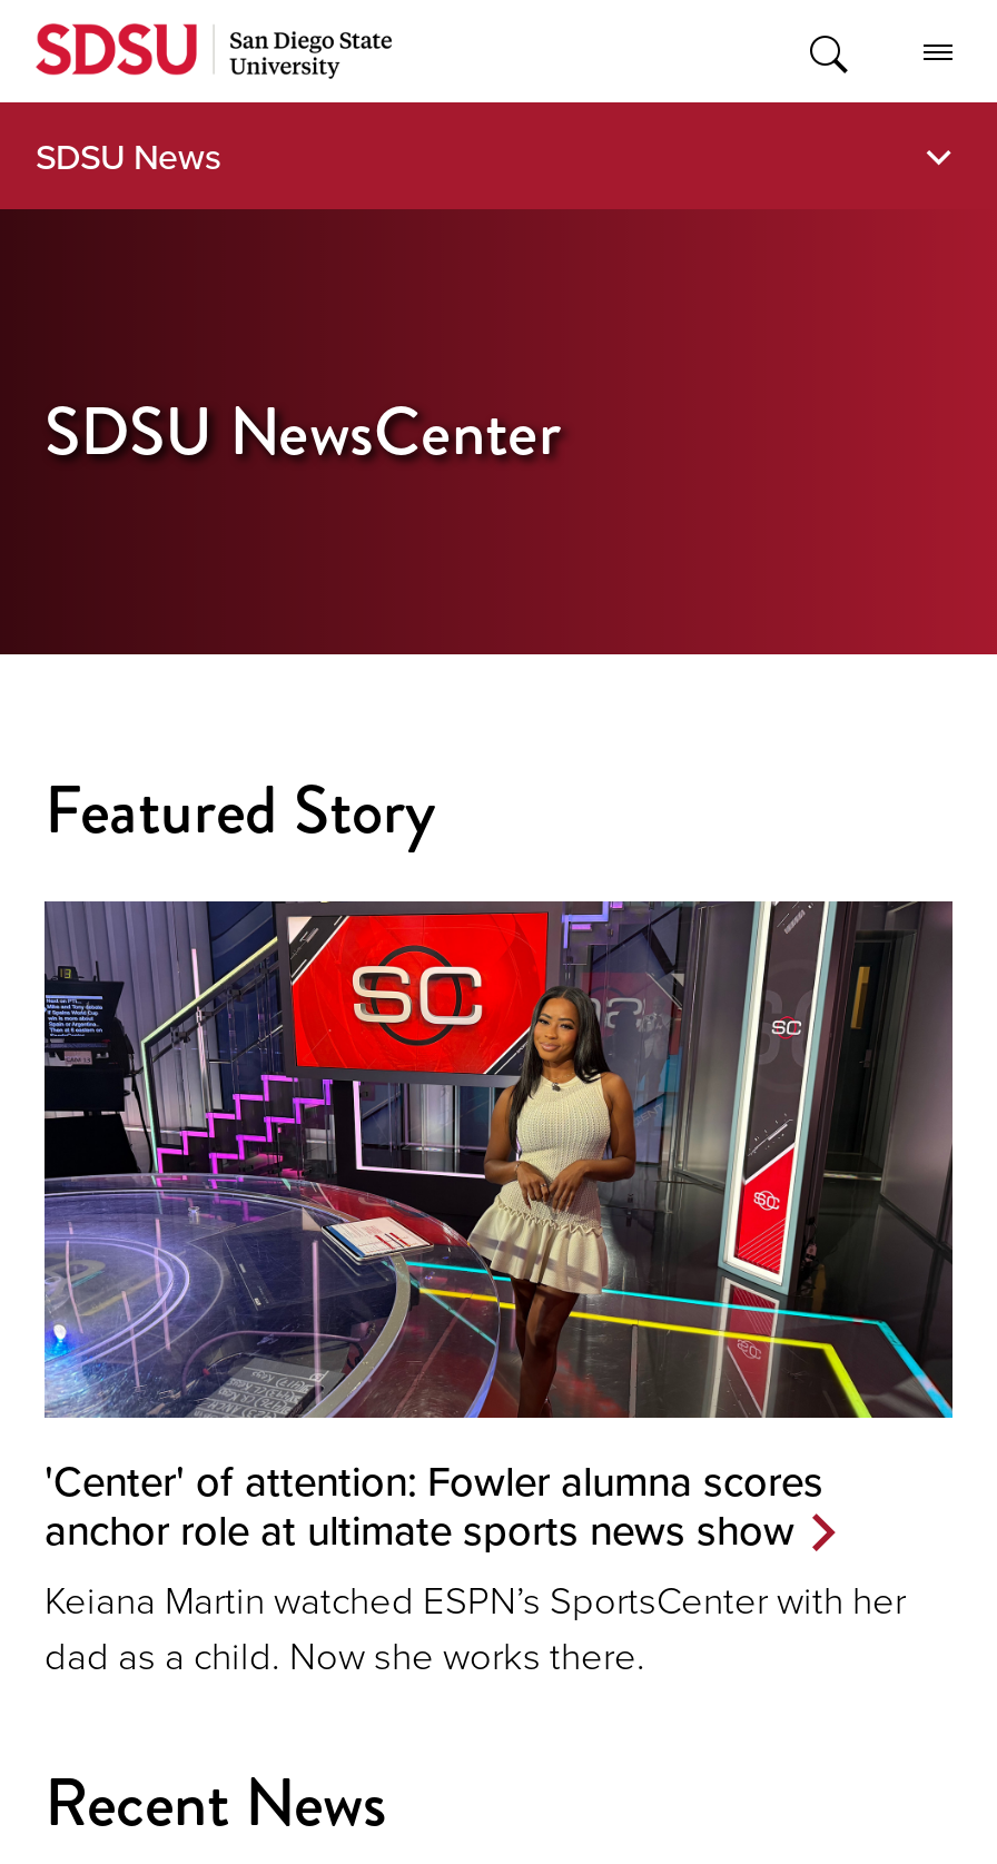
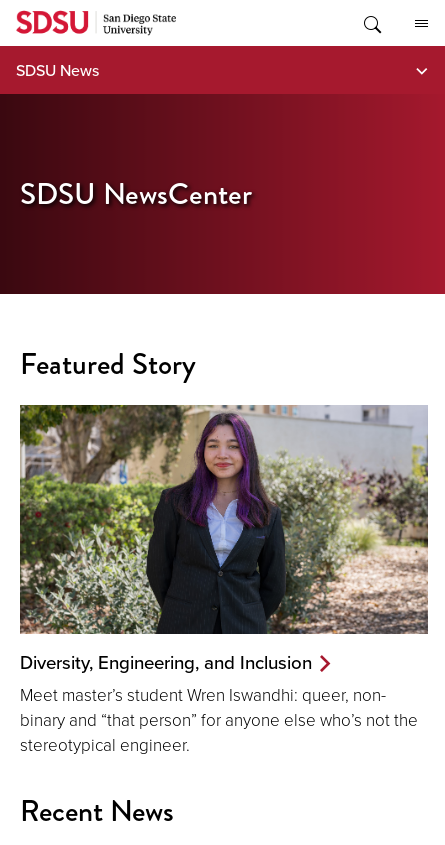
- [image]
- 'Center' of attention: Fowler alumna scores
- anchor role at ultimate sports news show
- Keiana Martin watched ESPN’s SportsCenter with her
- dad as a child. Now she works there.
+ [image]
+ Diversity, Engineering, and Inclusion
+ Meet master’s student Wren Iswandhi: queer, non-
+ binary and “that person” for anyone else who’s not the
+ stereotypical engineer.
